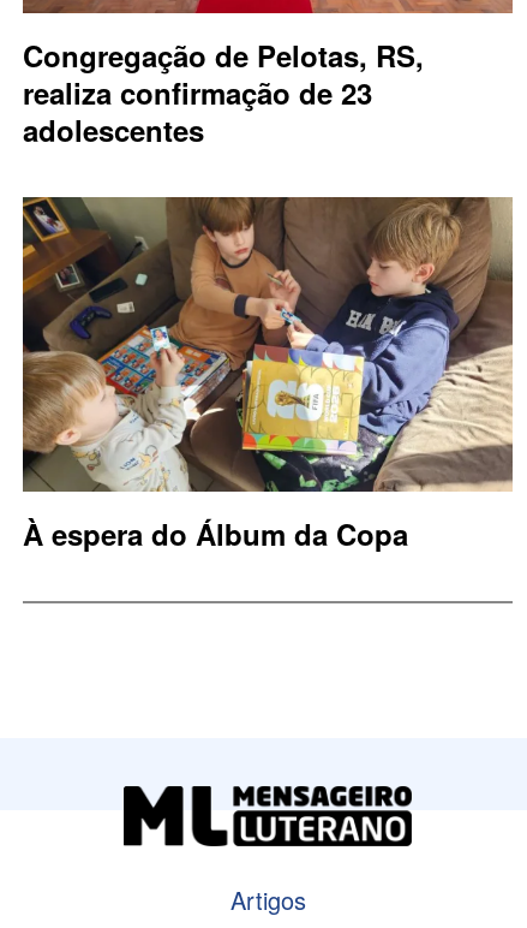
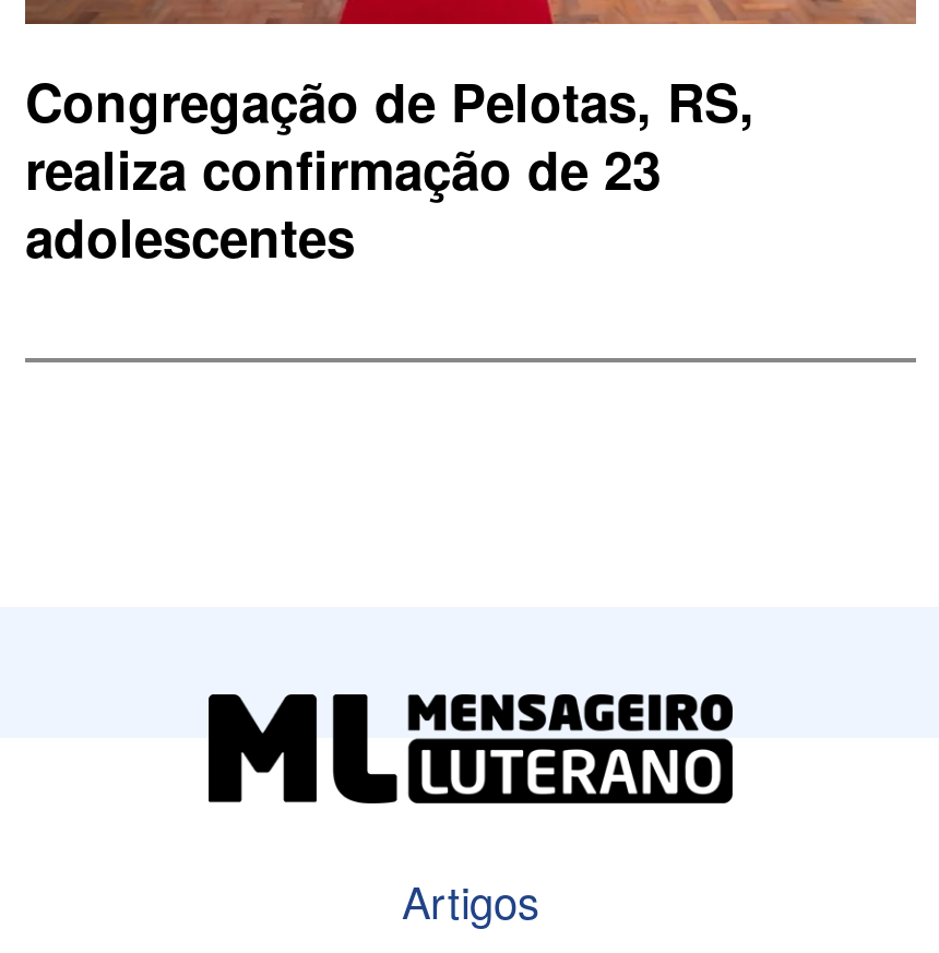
- [image]
- À espera do Álbum da Copa
